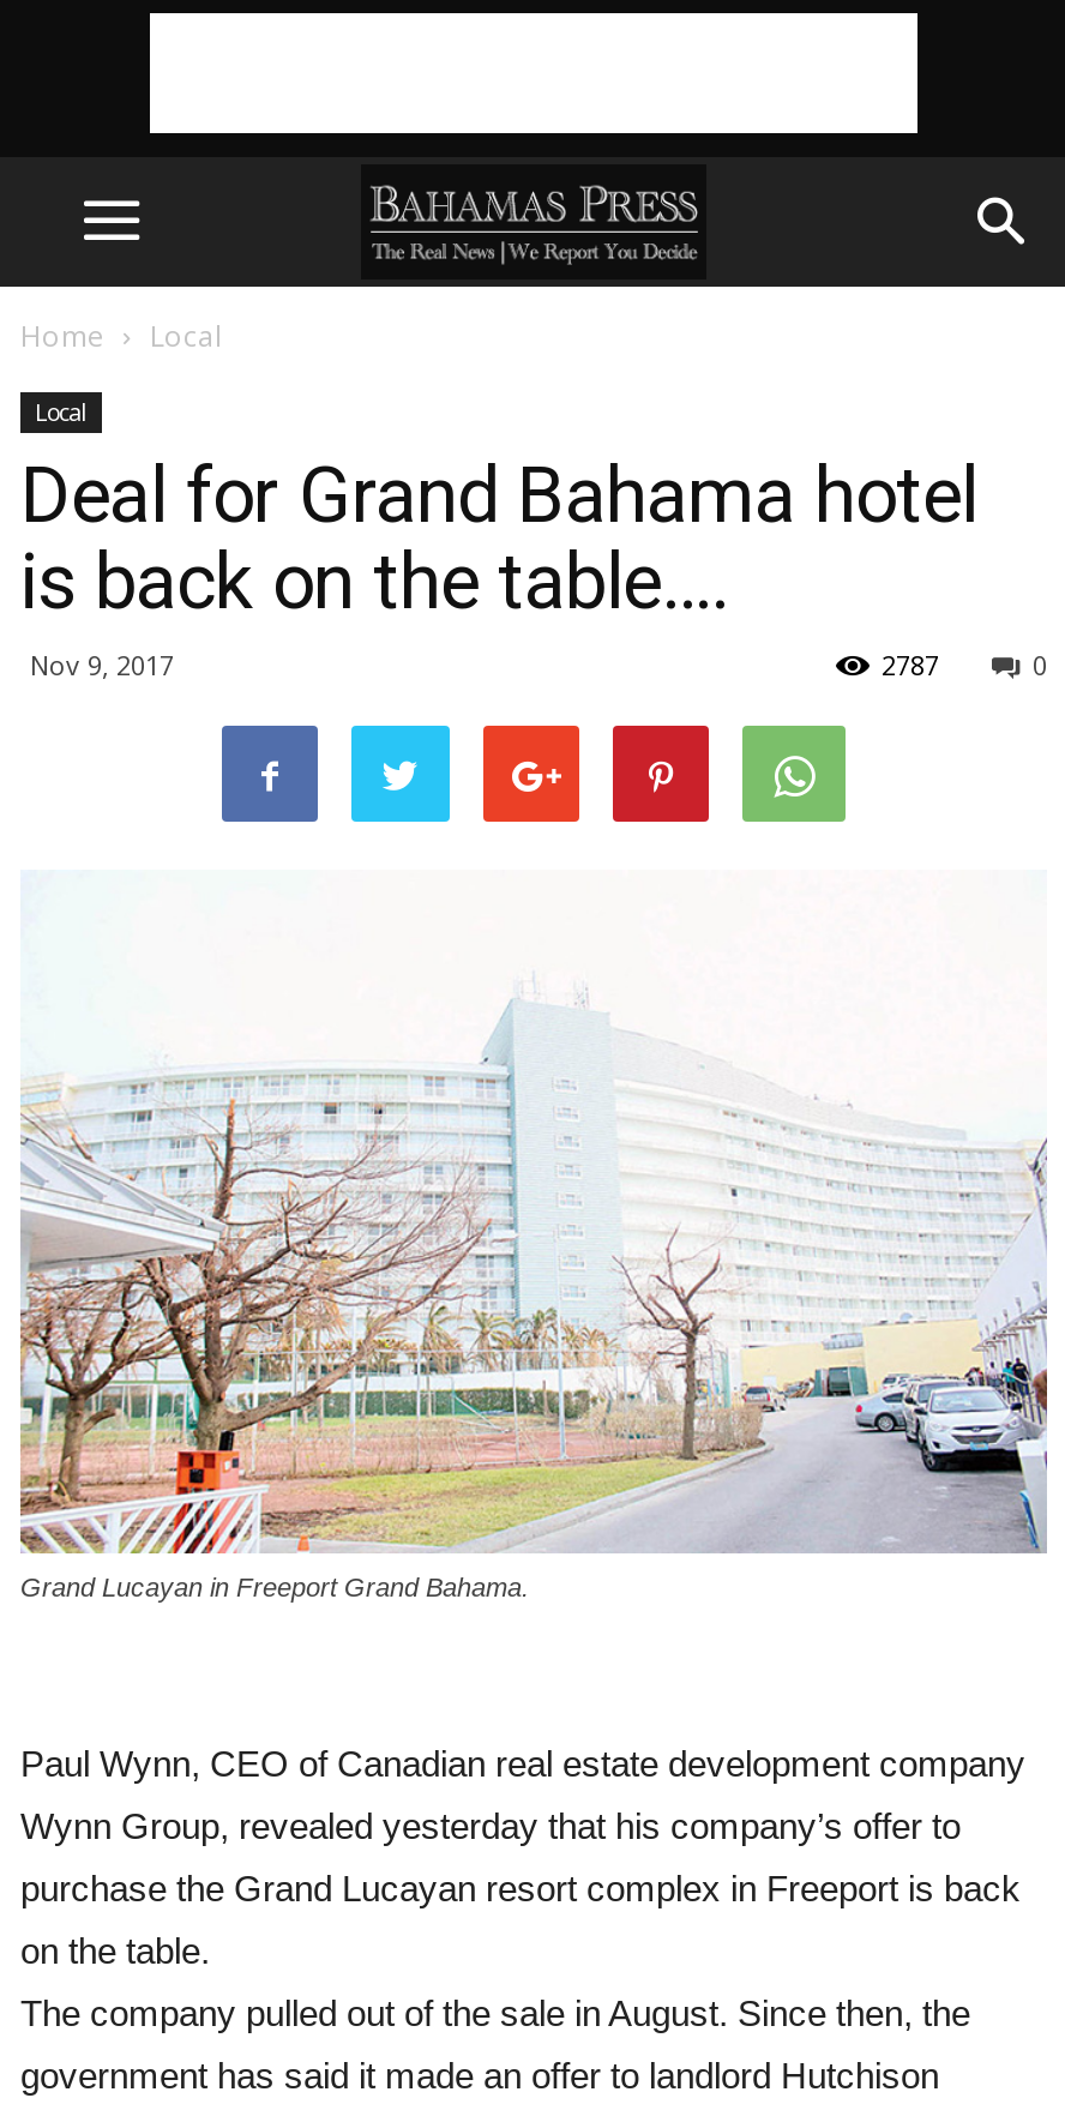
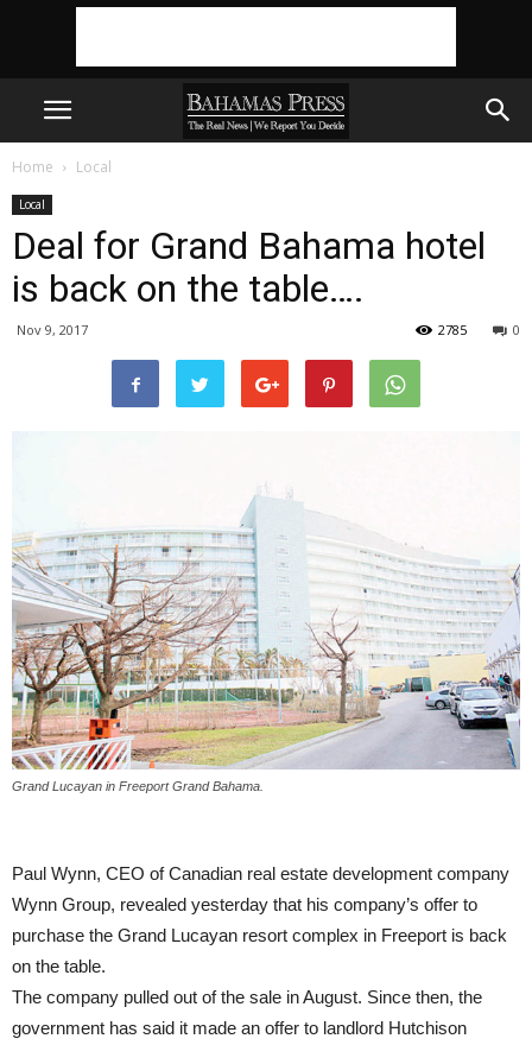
- 2787
+ 2785
